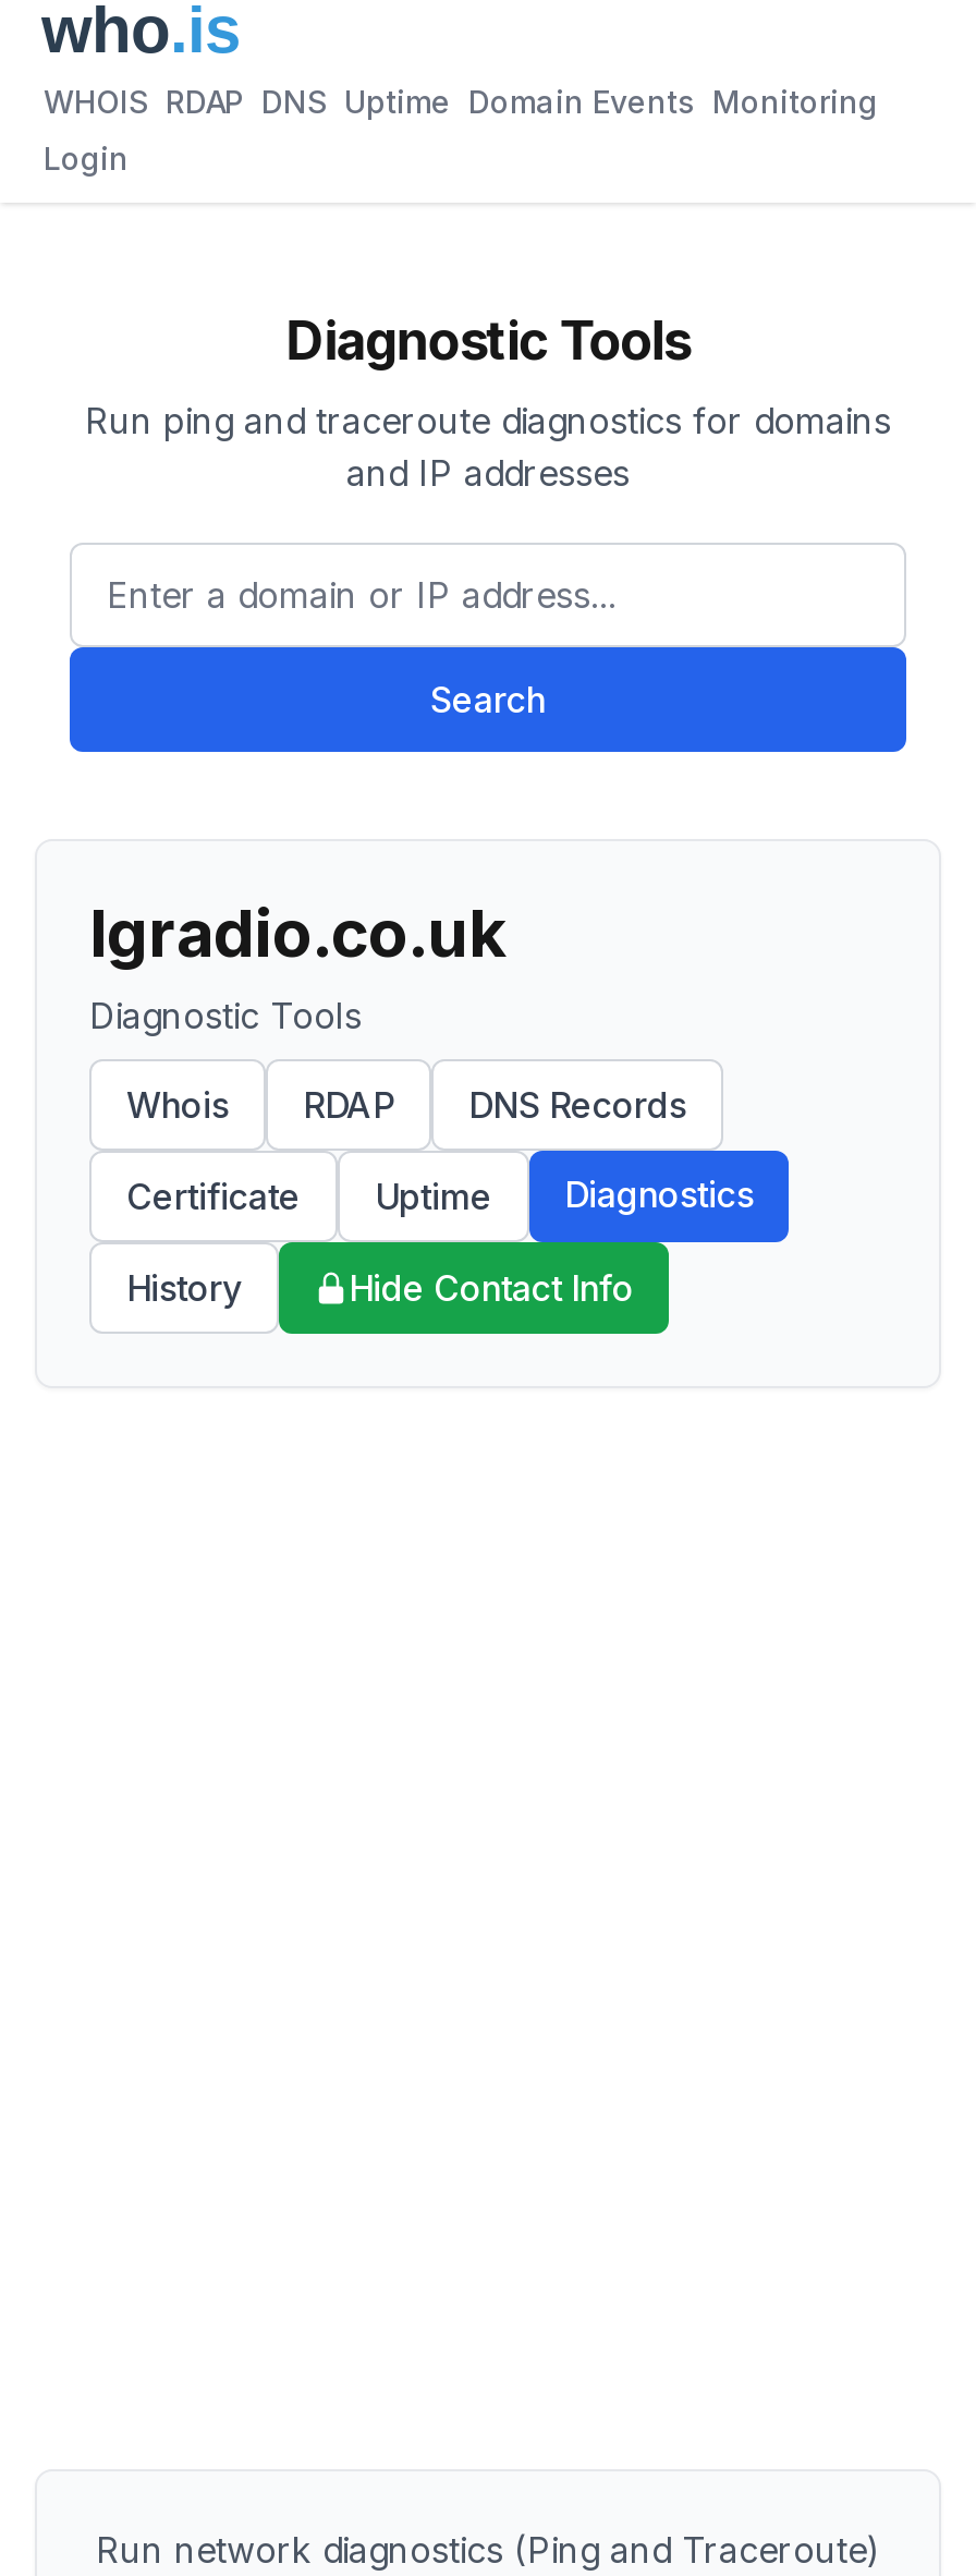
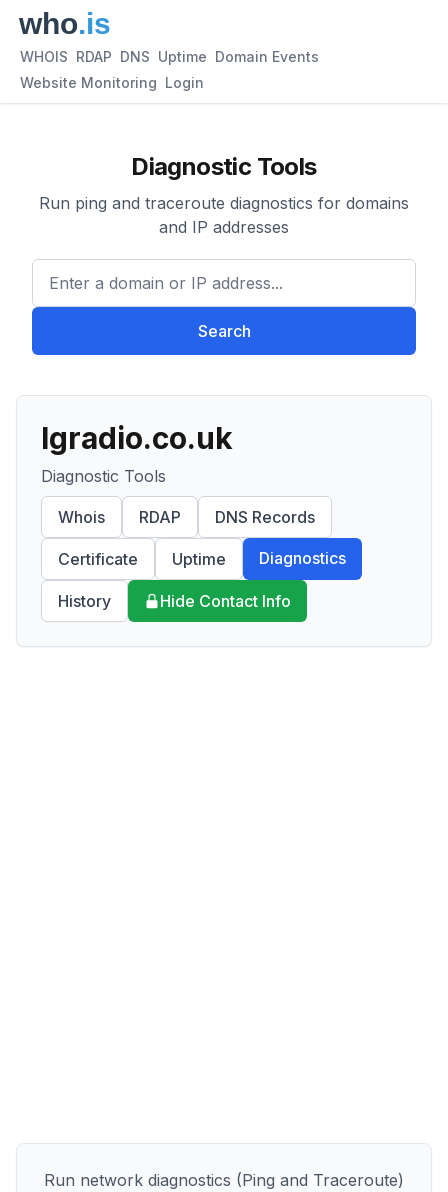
- WHOIS RDAP DNS Uptime Domain Events Monitoring
+ WHOIS RDAP DNS Uptime Domain Events

- Login
+ Website Monitoring Login
